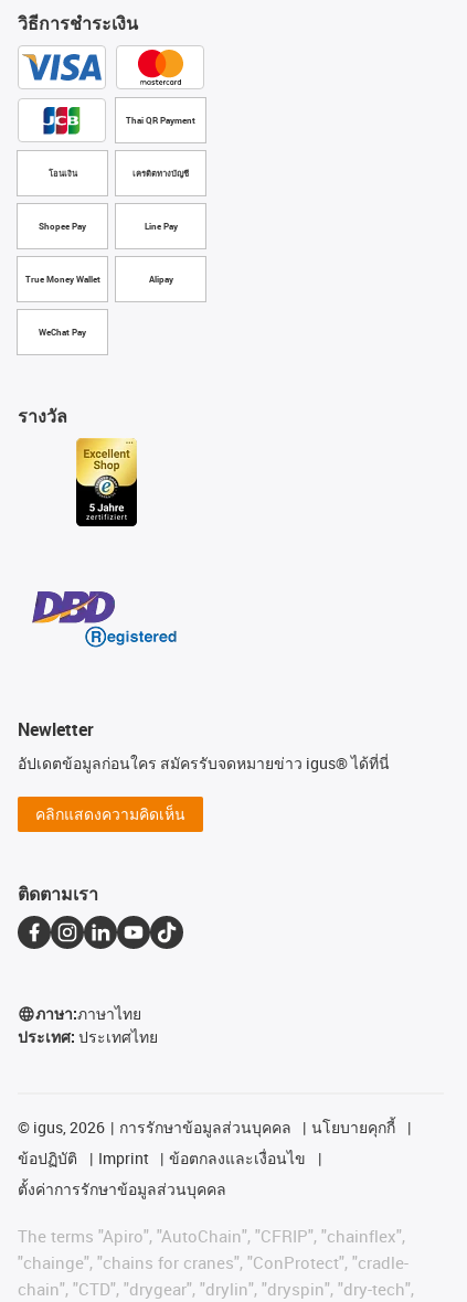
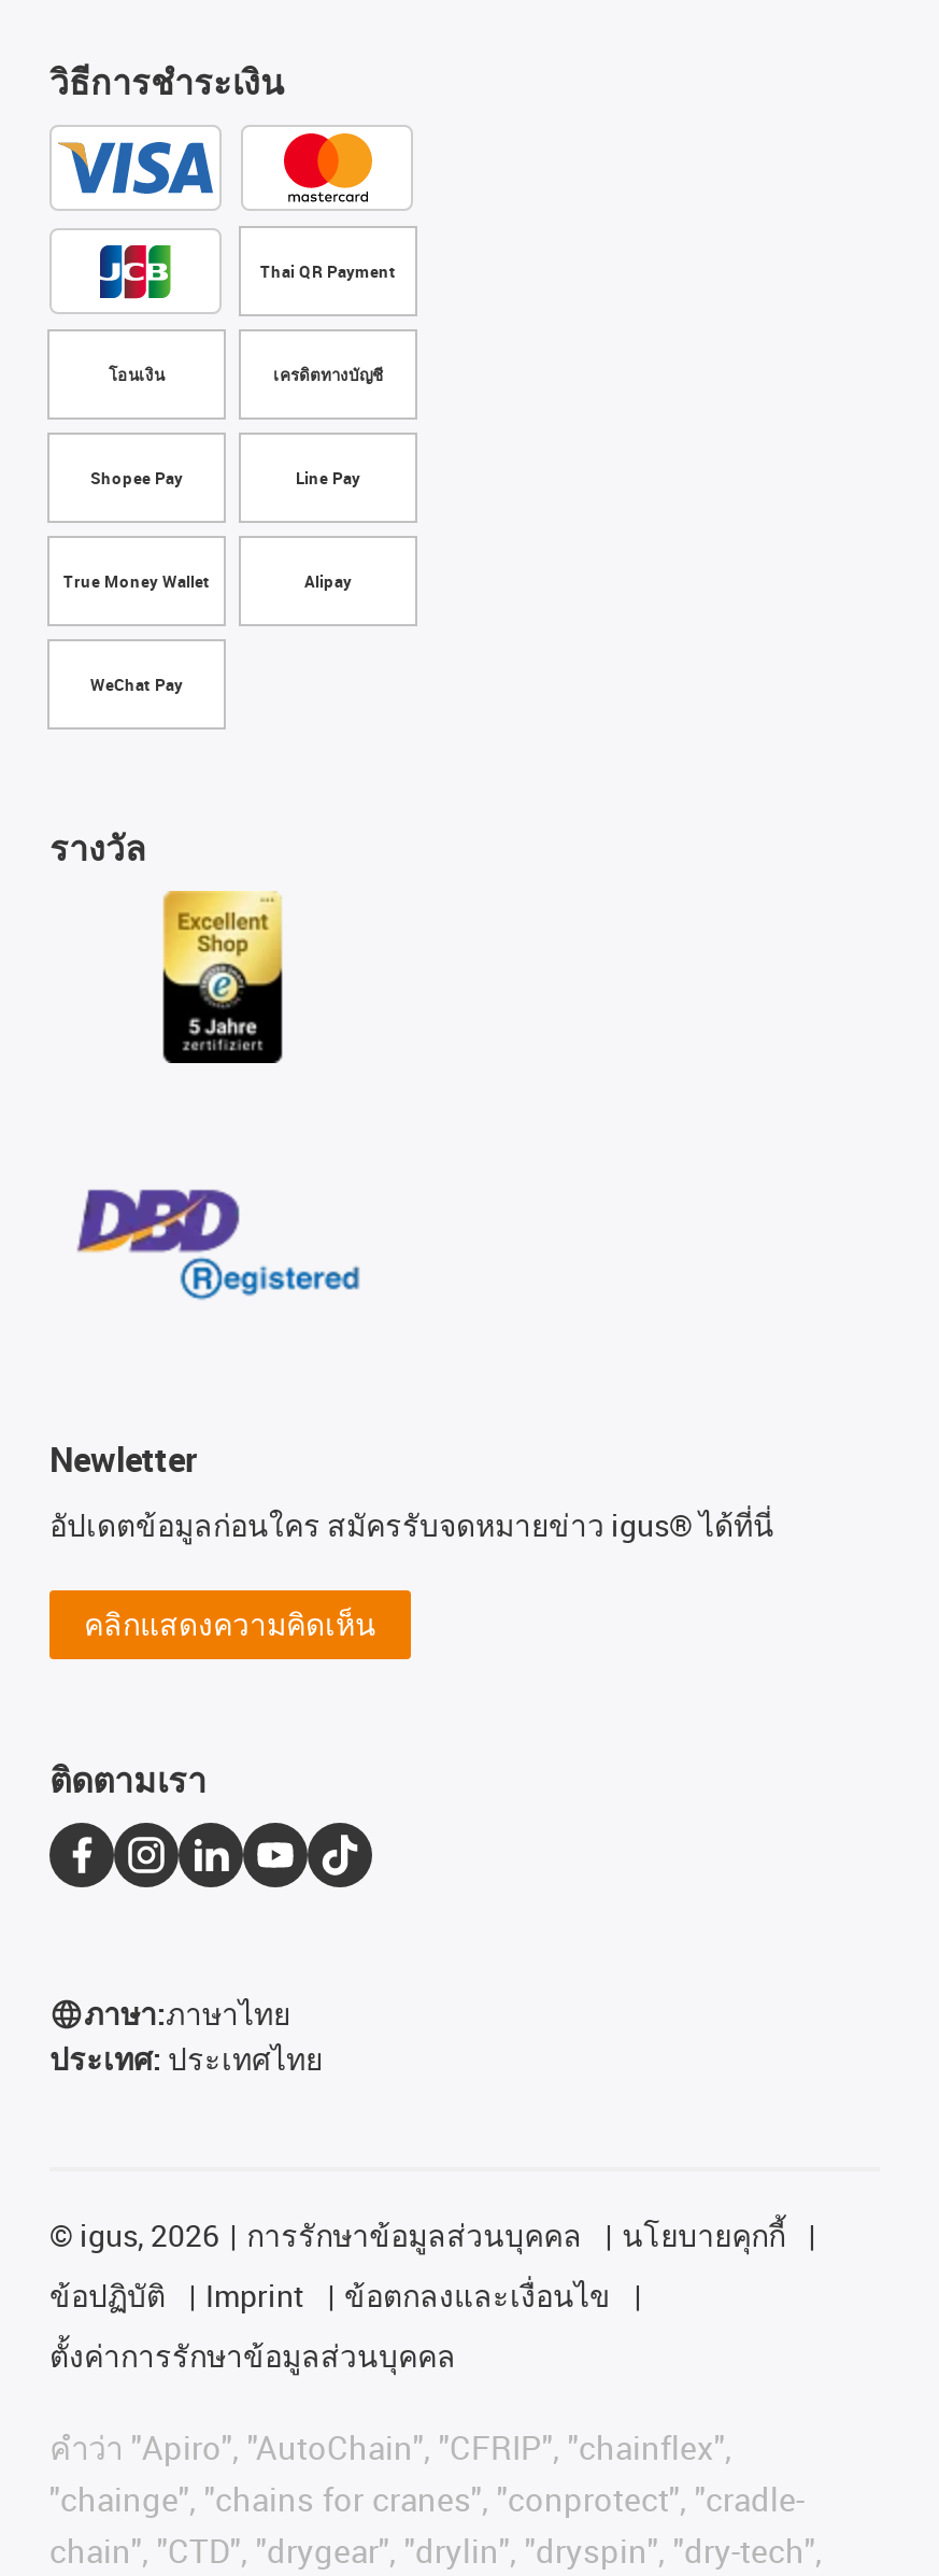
- The terms "Apiro", "AutoChain", "CFRIP", "chainflex",
- "chainge", "chains for cranes", "ConProtect", "cradle-
+ คําว่า"Apiro", "AutoChain", "CFRIP", "chainflex",
+ "chainge", "chains for cranes", "conprotect", "cradle-
